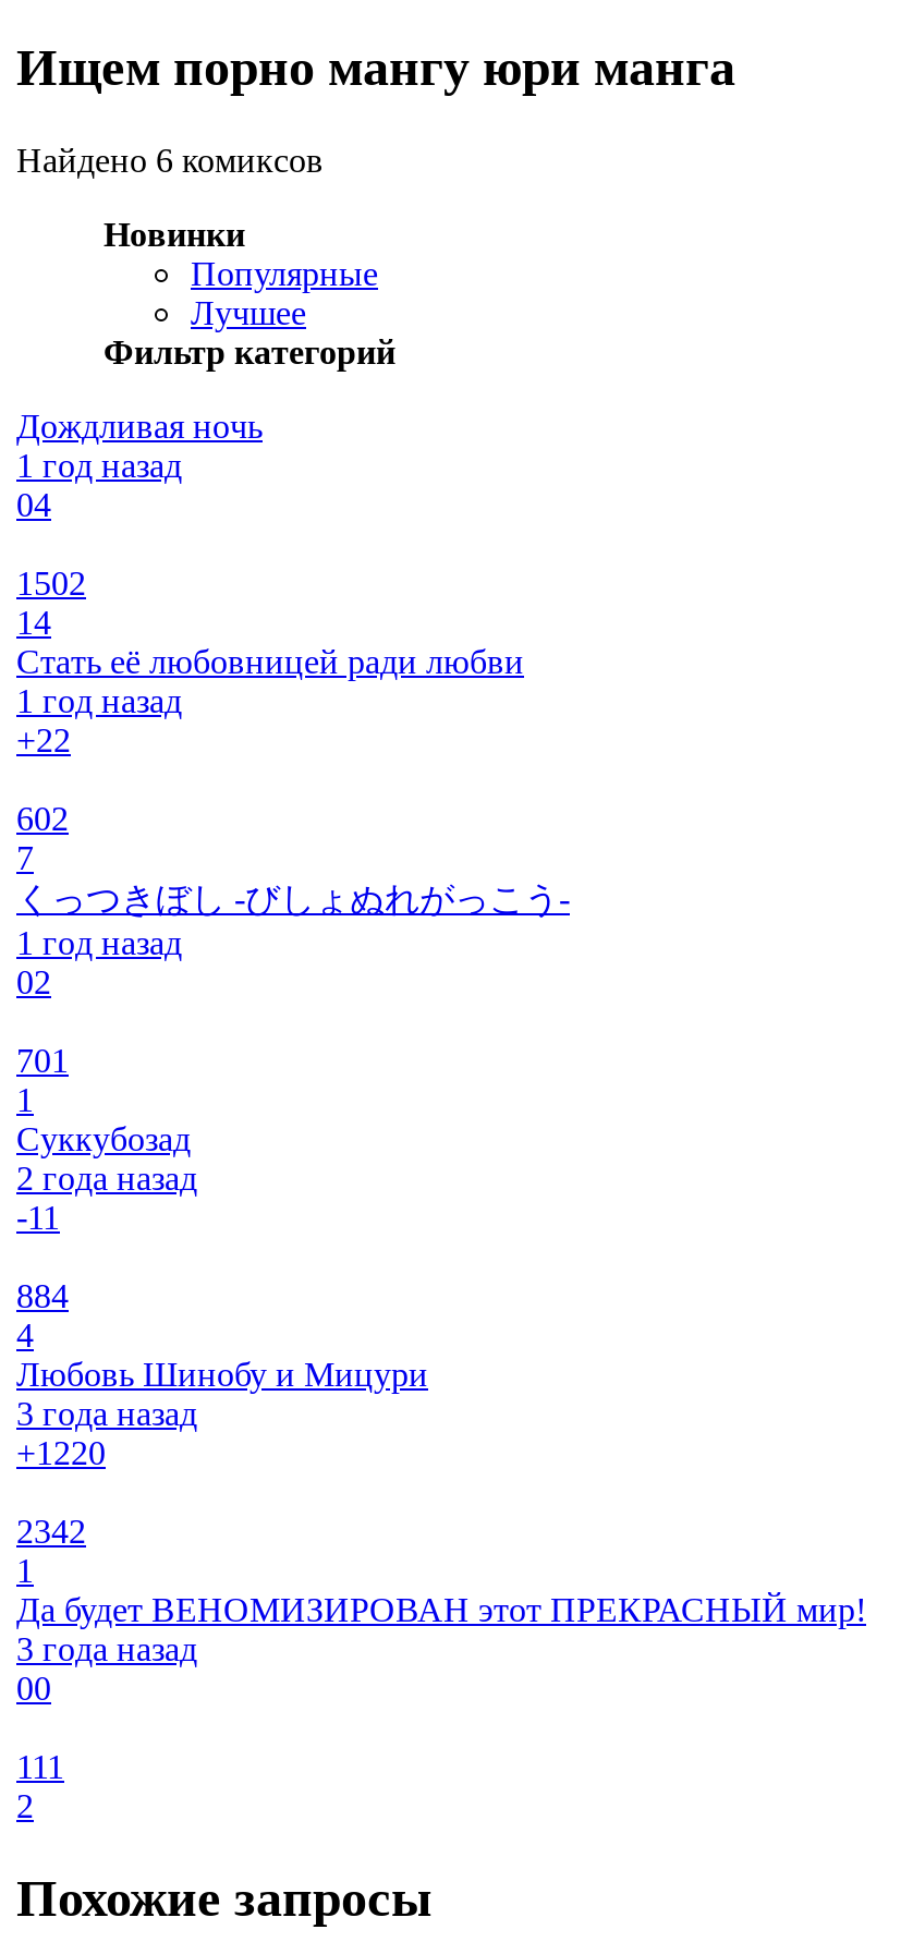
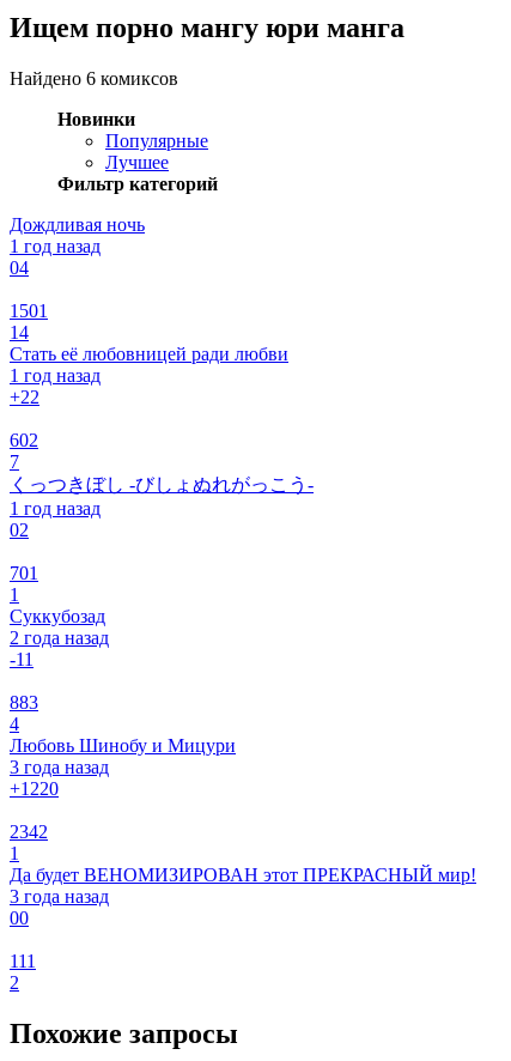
- 1502
+ 1501

- 884
+ 883
